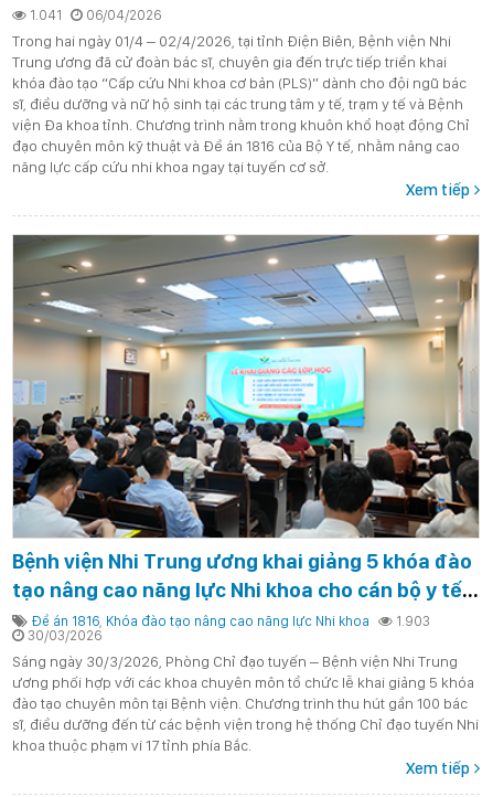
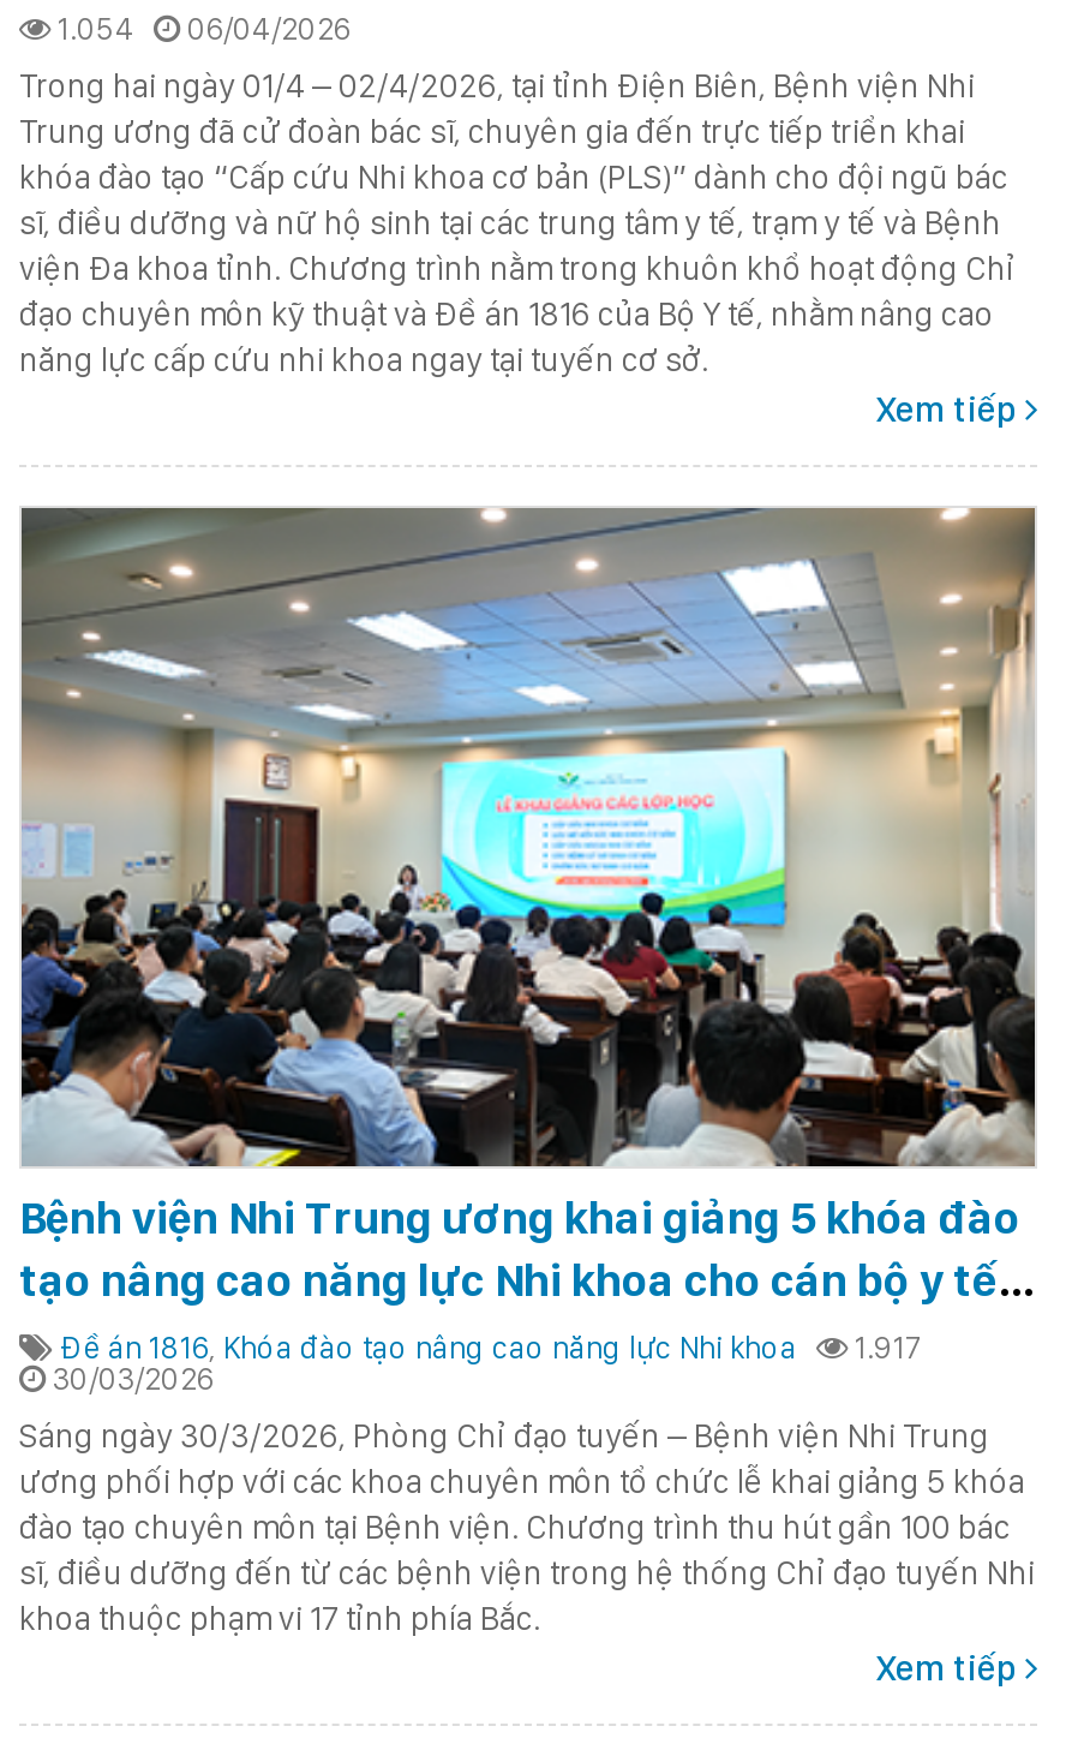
- 1.041 06/04/2026
+ 1.054 06/04/2026

- 1.903
+ 1.917
